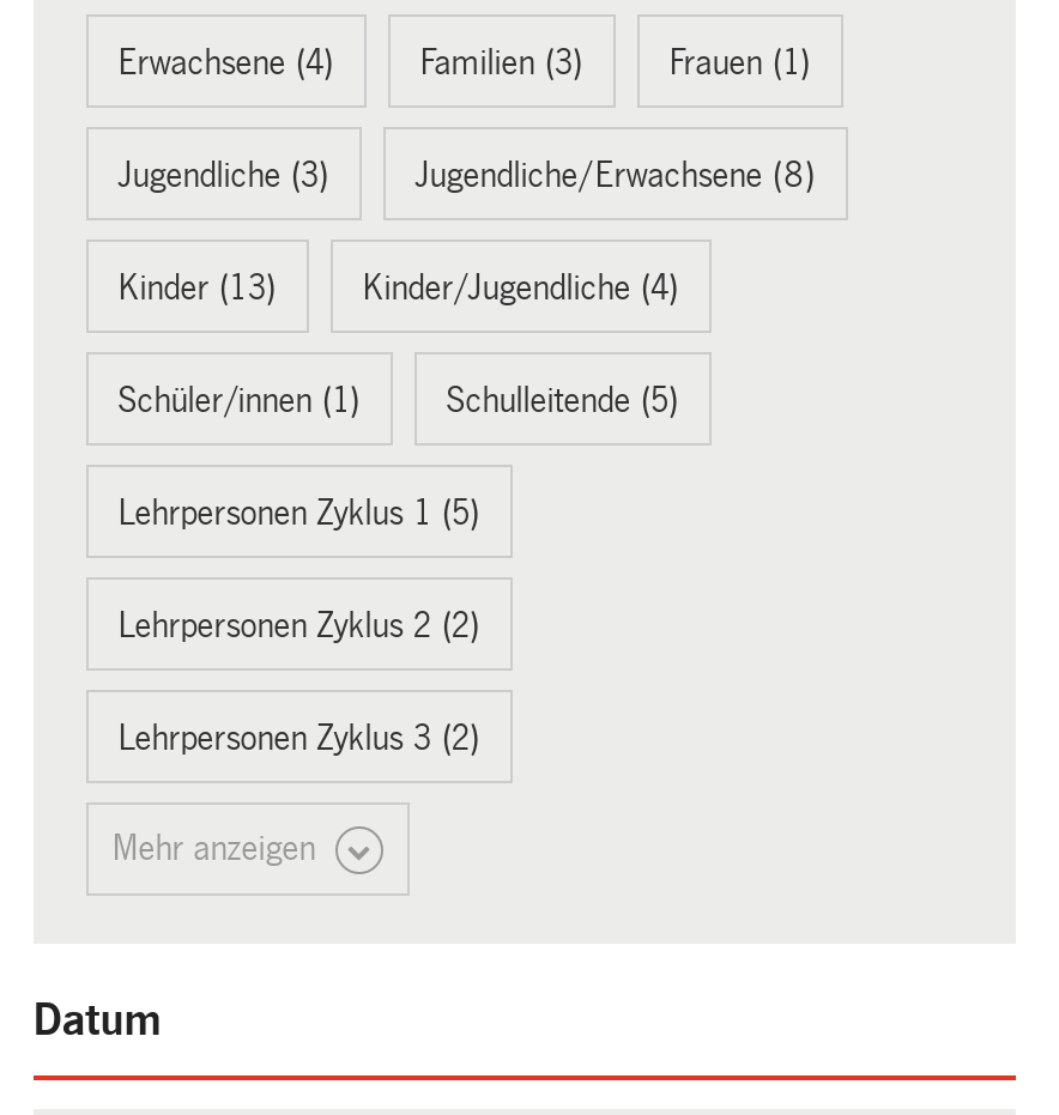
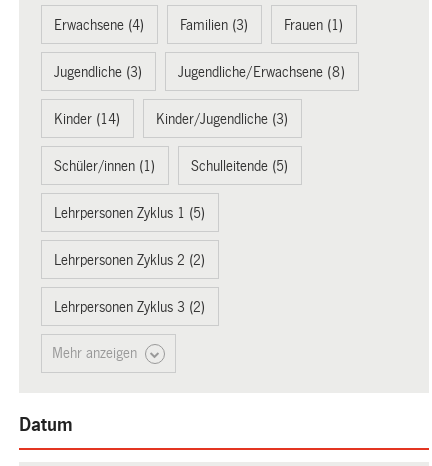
- Kinder (13)
+ Kinder (14)

- Kinder/Jugendliche (4)
+ Kinder/Jugendliche (3)
